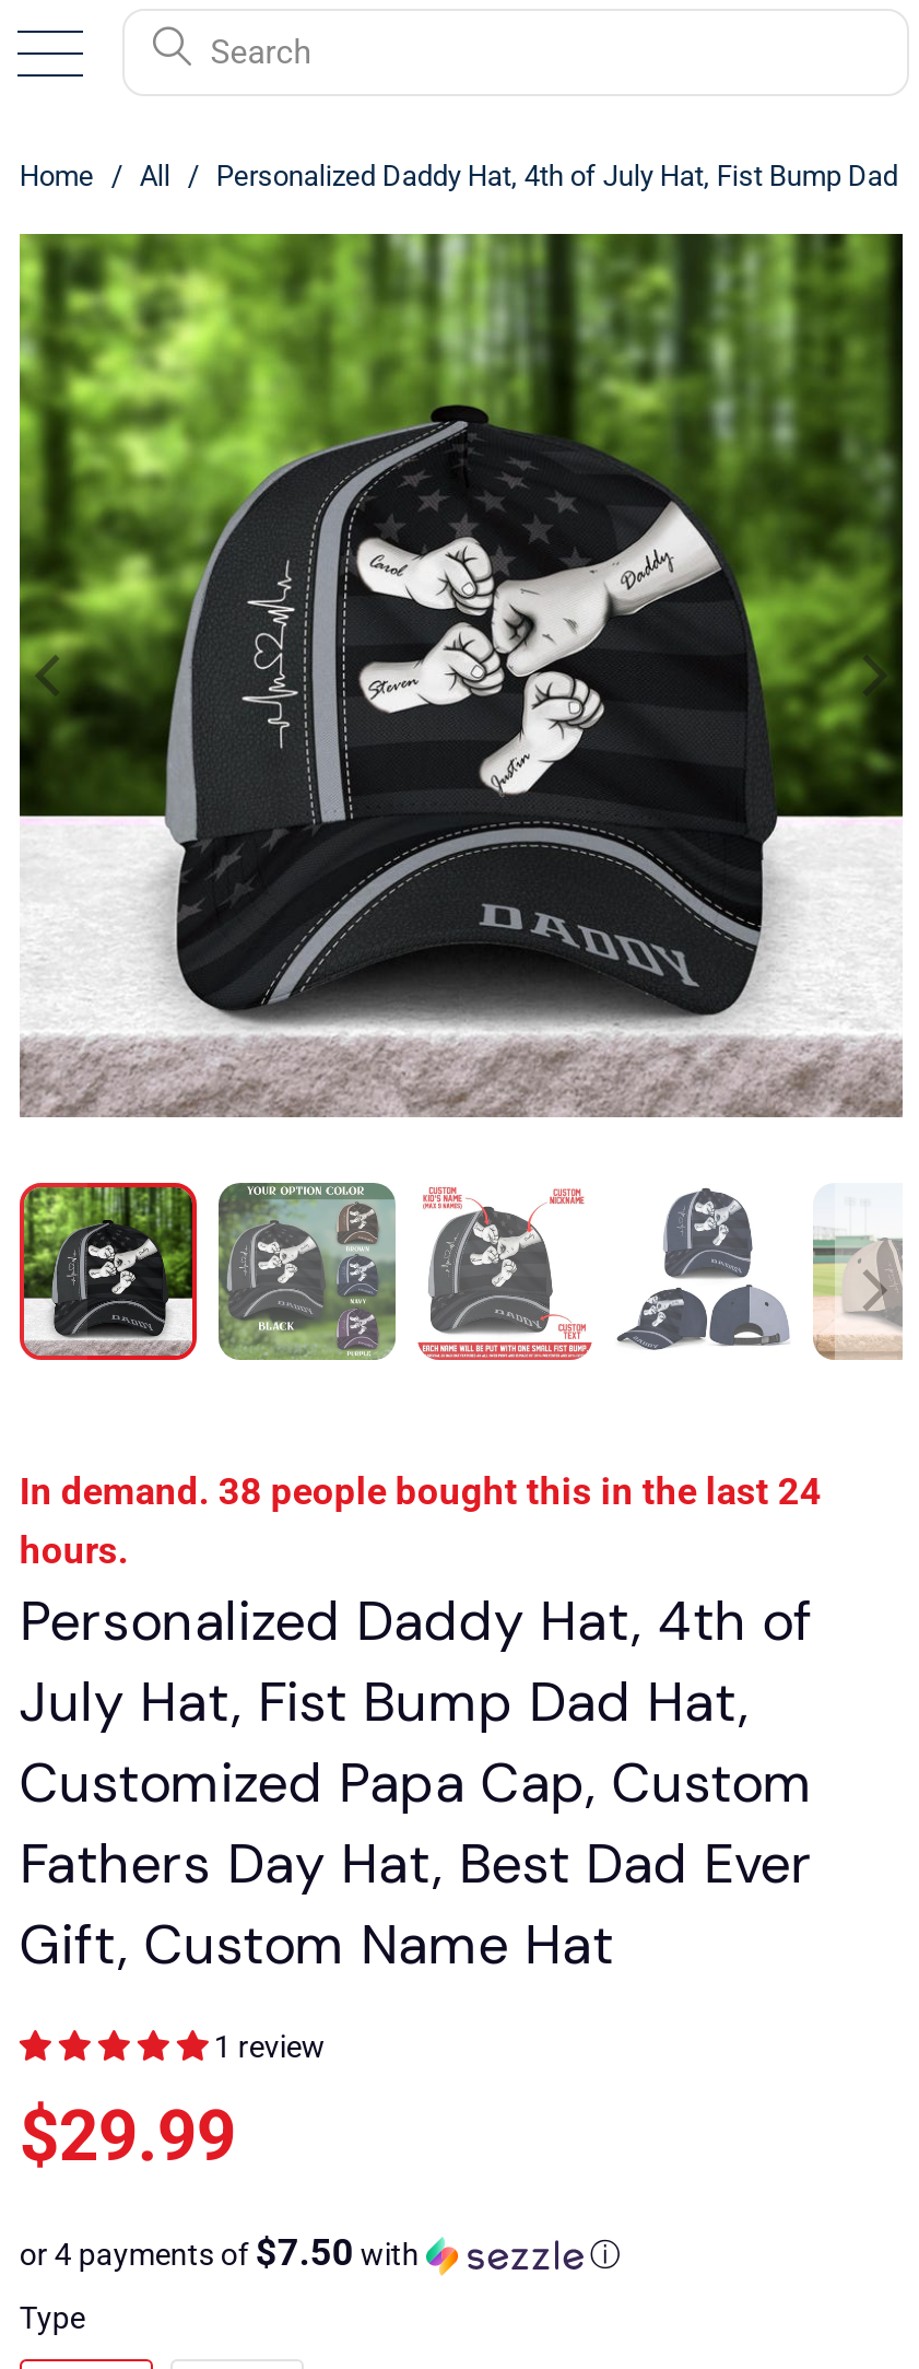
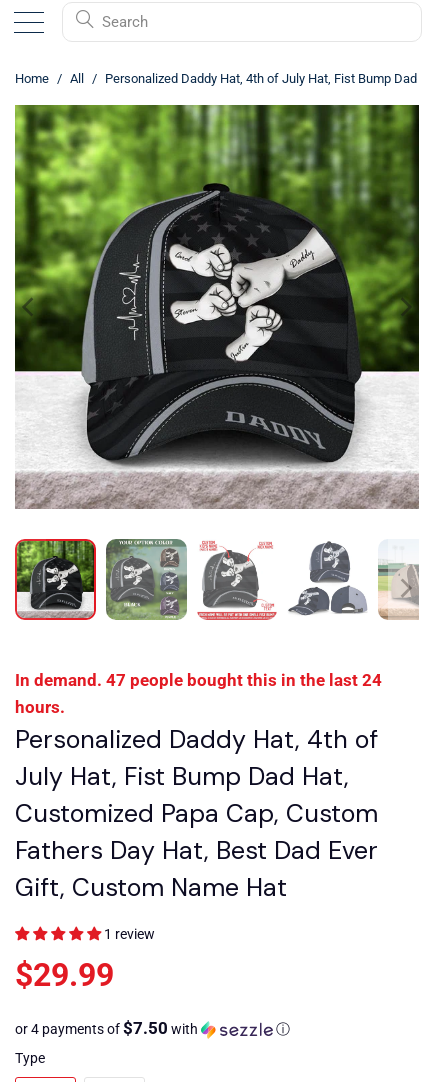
- In demand. 38 people bought this in the last 24
+ In demand. 47 people bought this in the last 24
